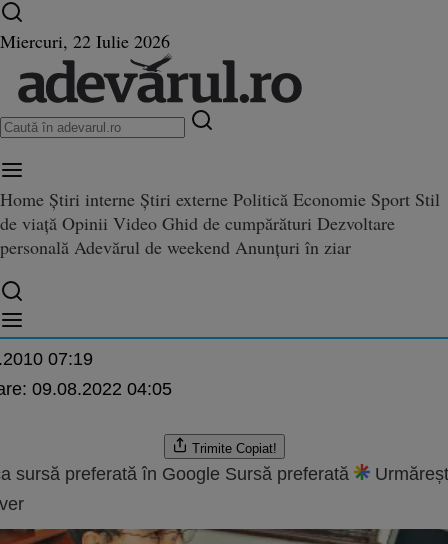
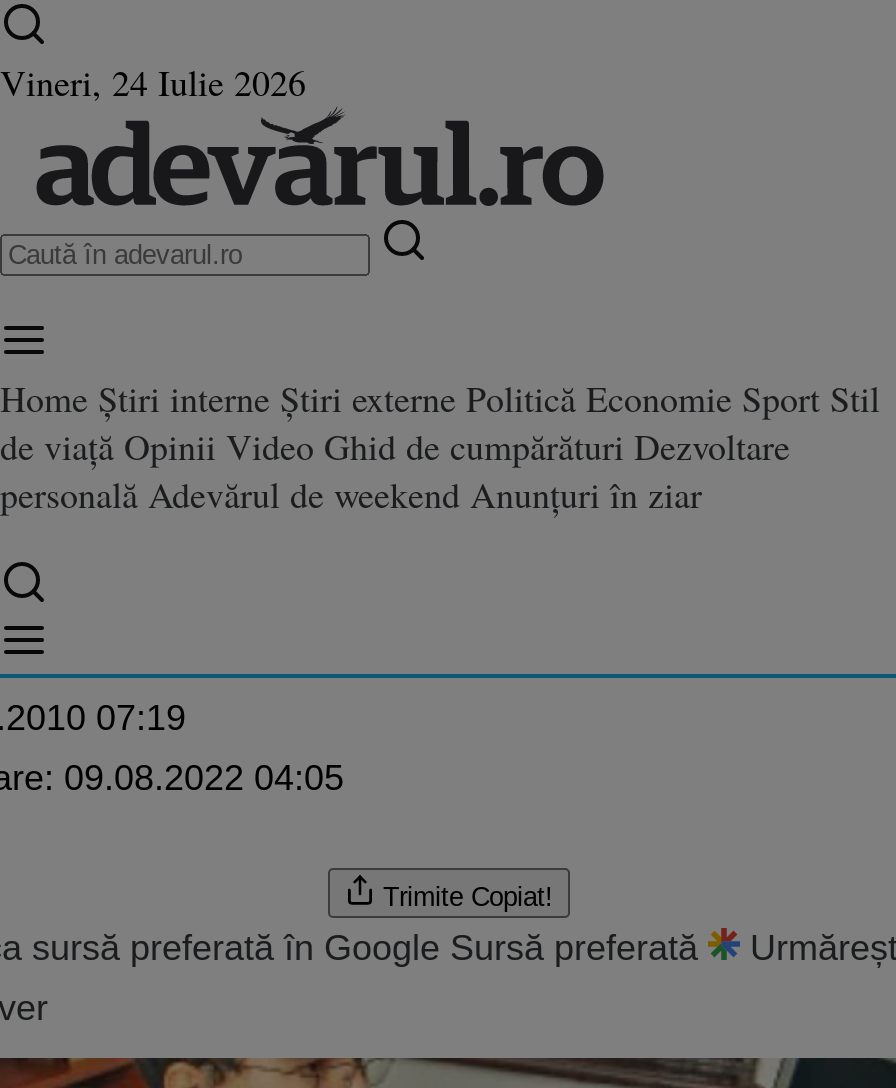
- Miercuri, 22 Iulie 2026
+ Vineri, 24 Iulie 2026
